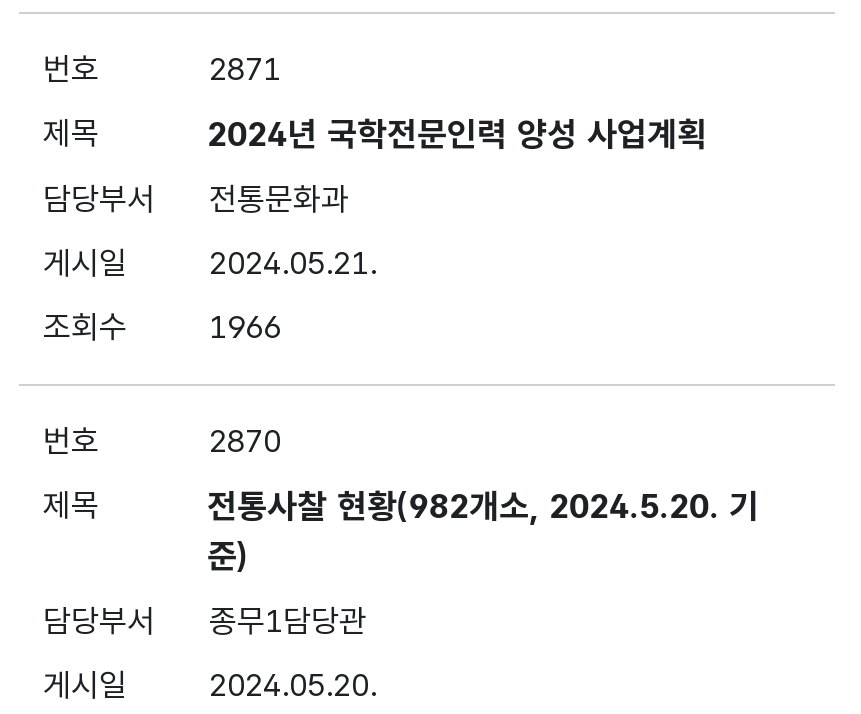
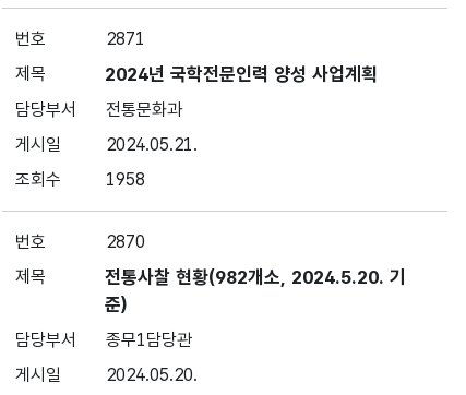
- 1966
+ 1958
